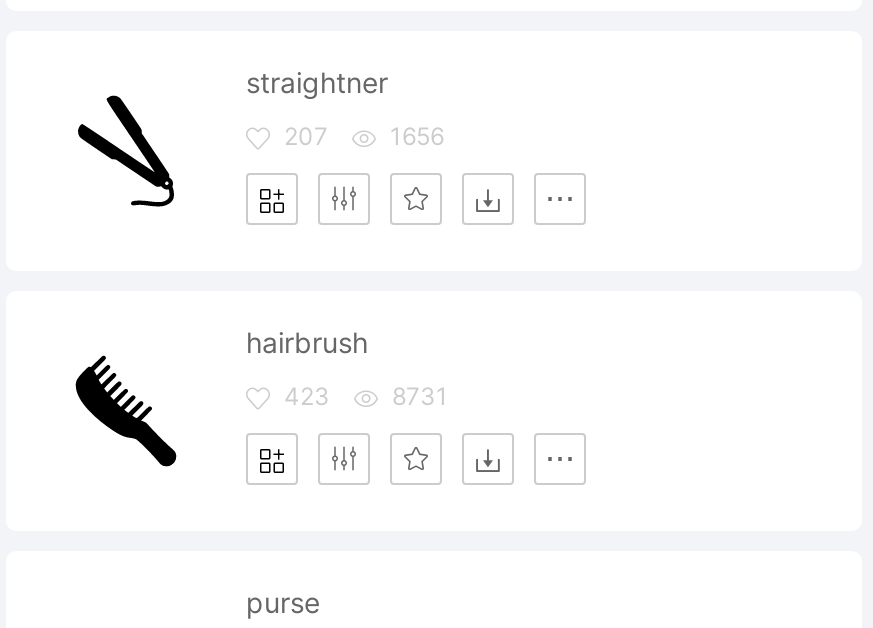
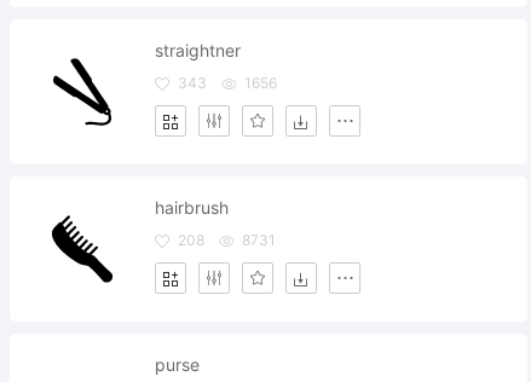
- 207
+ 343

- 423
+ 208
